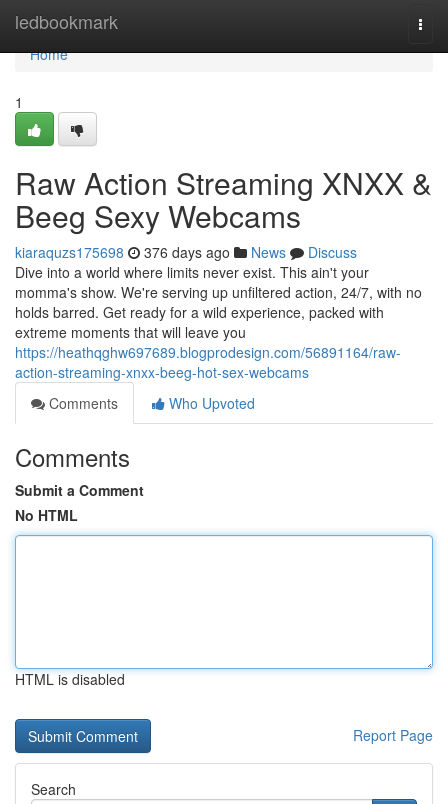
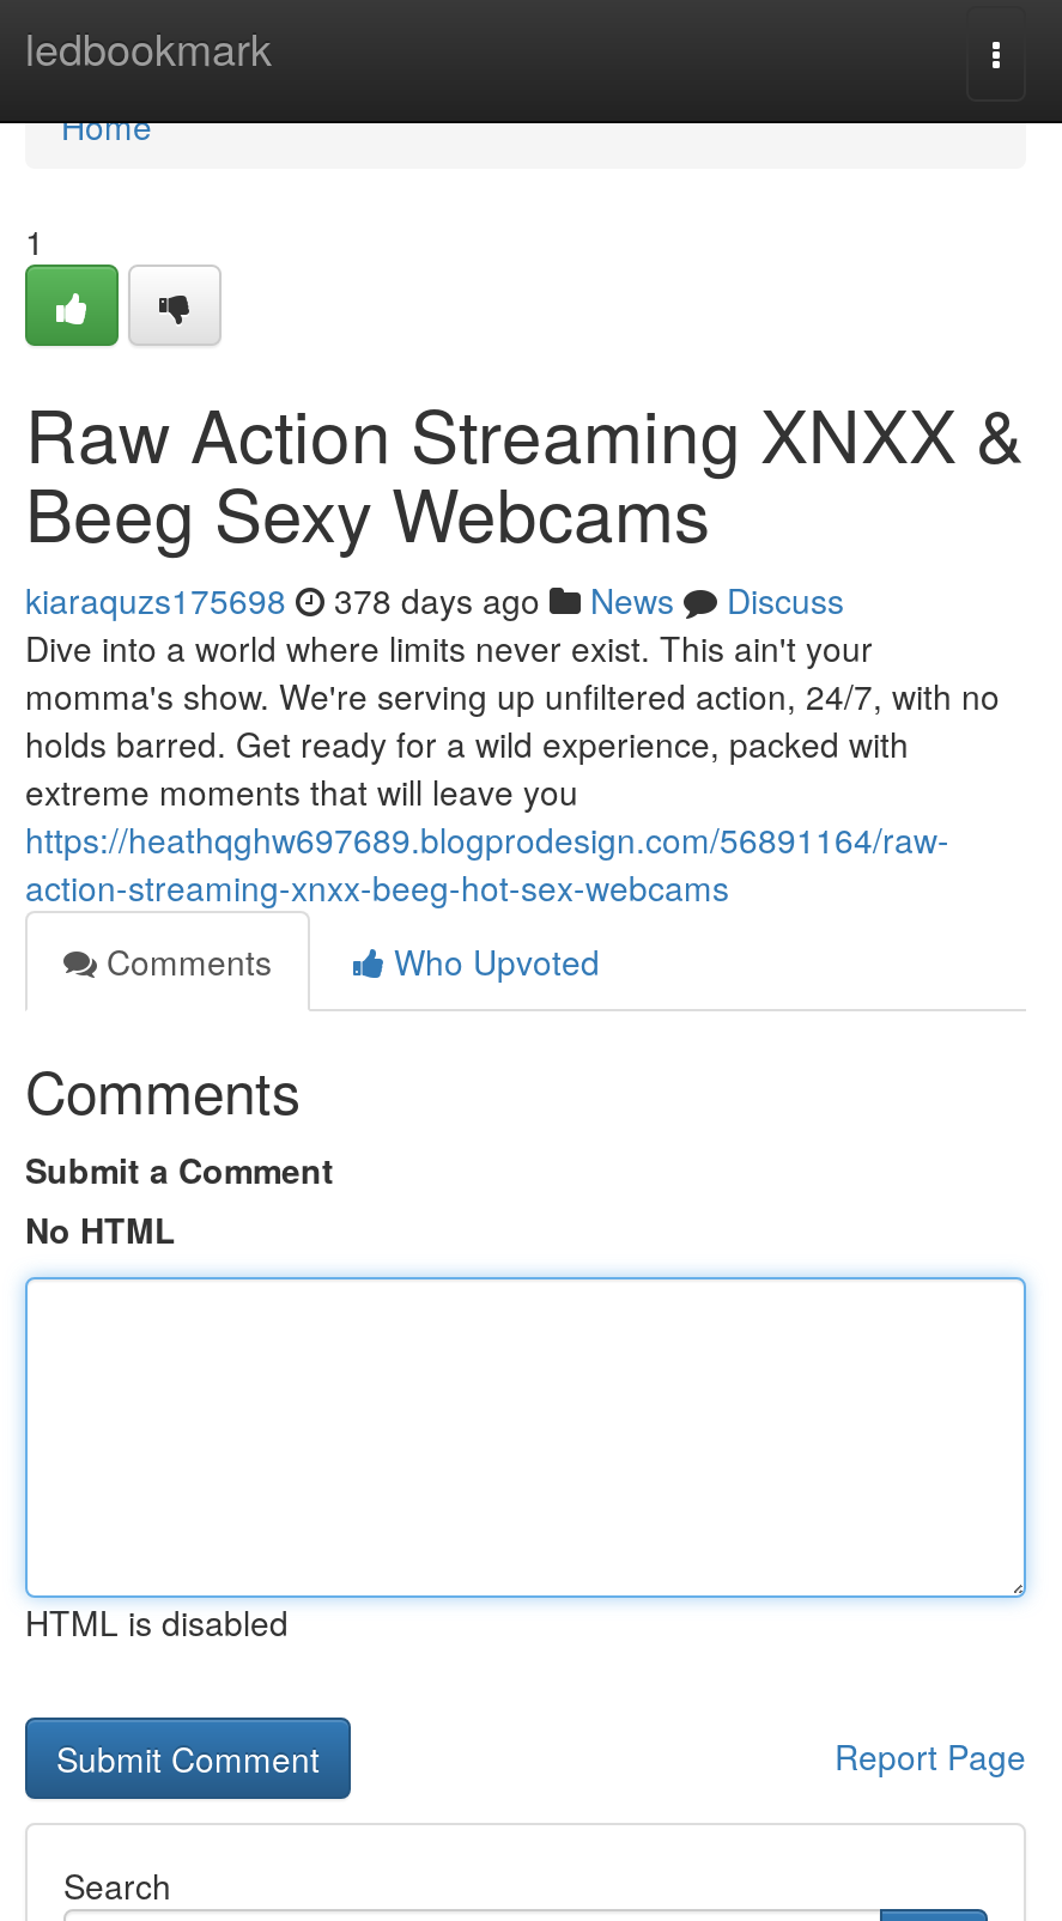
- kiaraquzs175698 376 days ago News Discuss
+ kiaraquzs175698 378 days ago News Discuss
